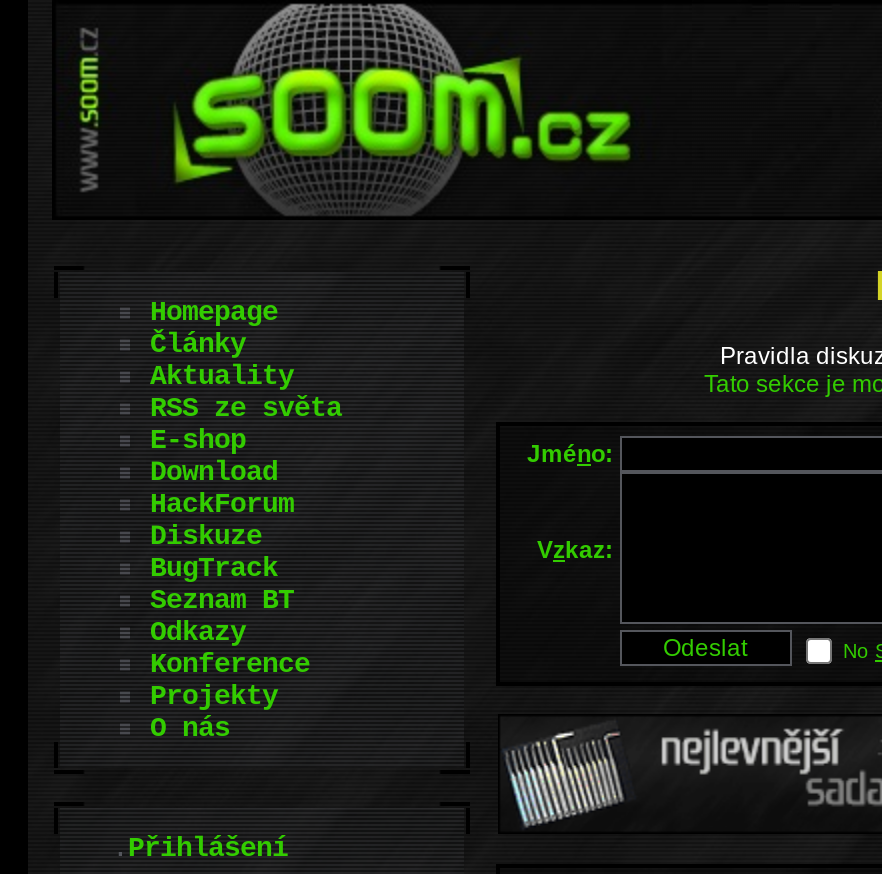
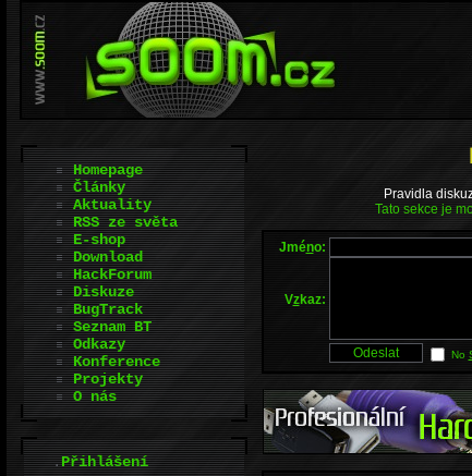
- [image]
+ [image]
